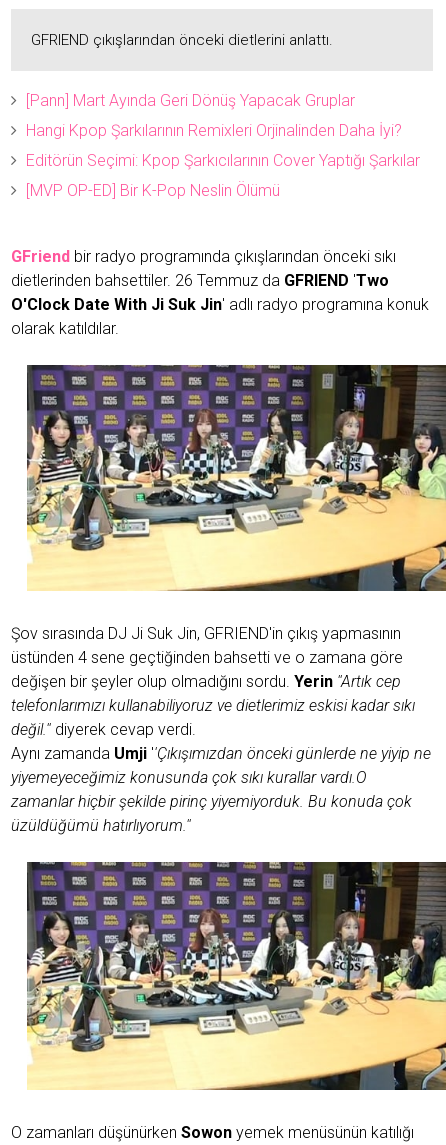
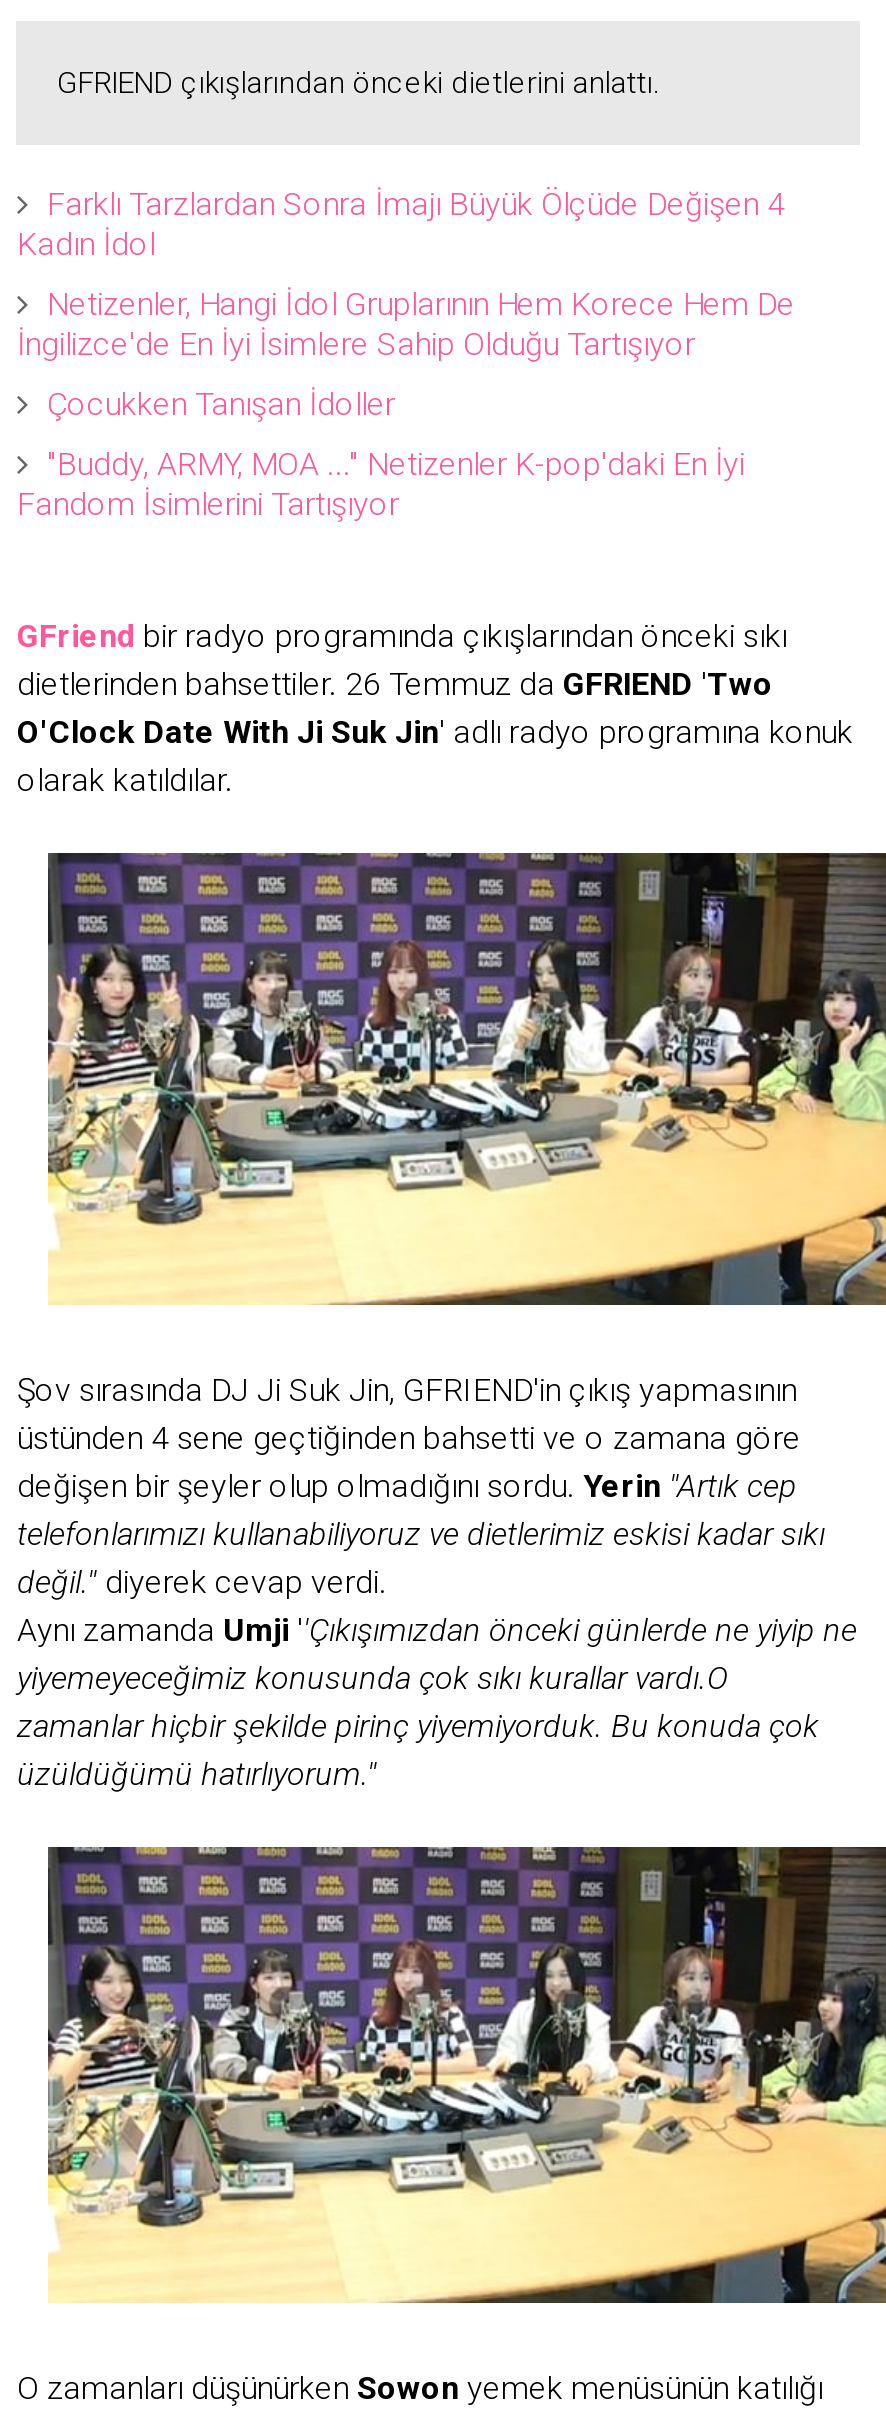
- [Pann] Mart Ayında Geri Dönüş Yapacak Gruplar
+ Farklı Tarzlardan Sonra İmajı Büyük Ölçüde Değişen 4
+ Kadın İdol

- Hangi Kpop Şarkılarının Remixleri Orjinalinden Daha İyi?
+ Netizenler, Hangi İdol Gruplarının Hem Korece Hem De
+ İngilizce'de En İyi İsimlere Sahip Olduğu Tartışıyor

- Editörün Seçimi: Kpop Şarkıcılarının Cover Yaptığı Şarkılar
+ Çocukken Tanışan İdoller

- [MVP OP-ED] Bir K-Pop Neslin Ölümü
+ "Buddy, ARMY, MOA ..." Netizenler K-pop'daki En İyi
+ Fandom İsimlerini Tartışıyor
